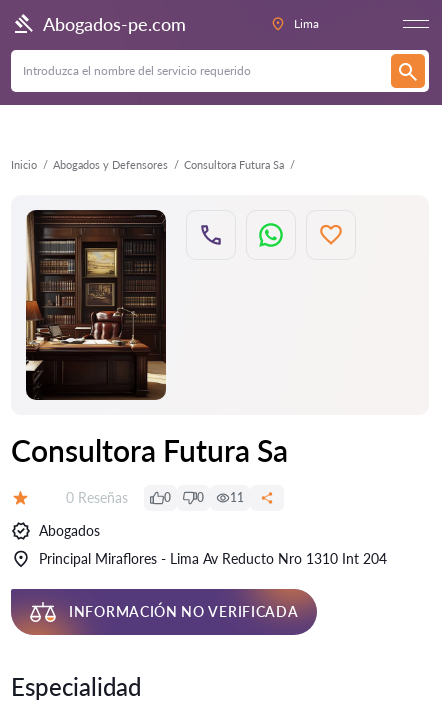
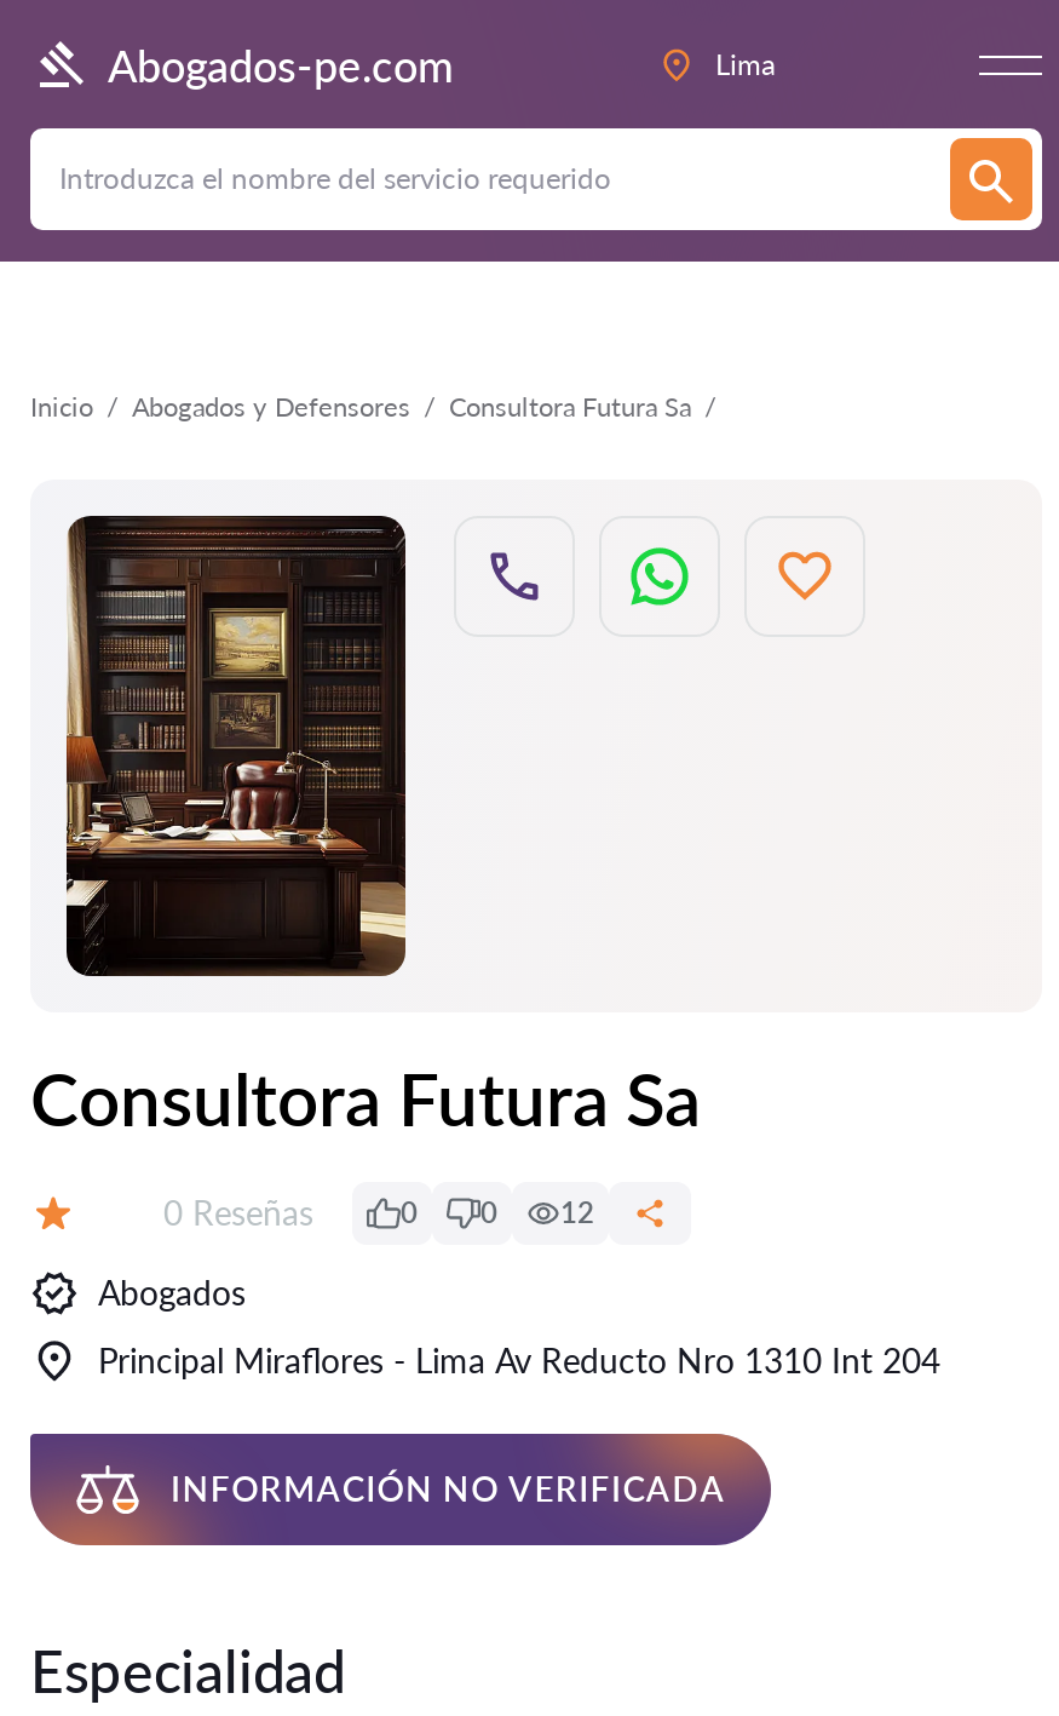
- 11
+ 12
